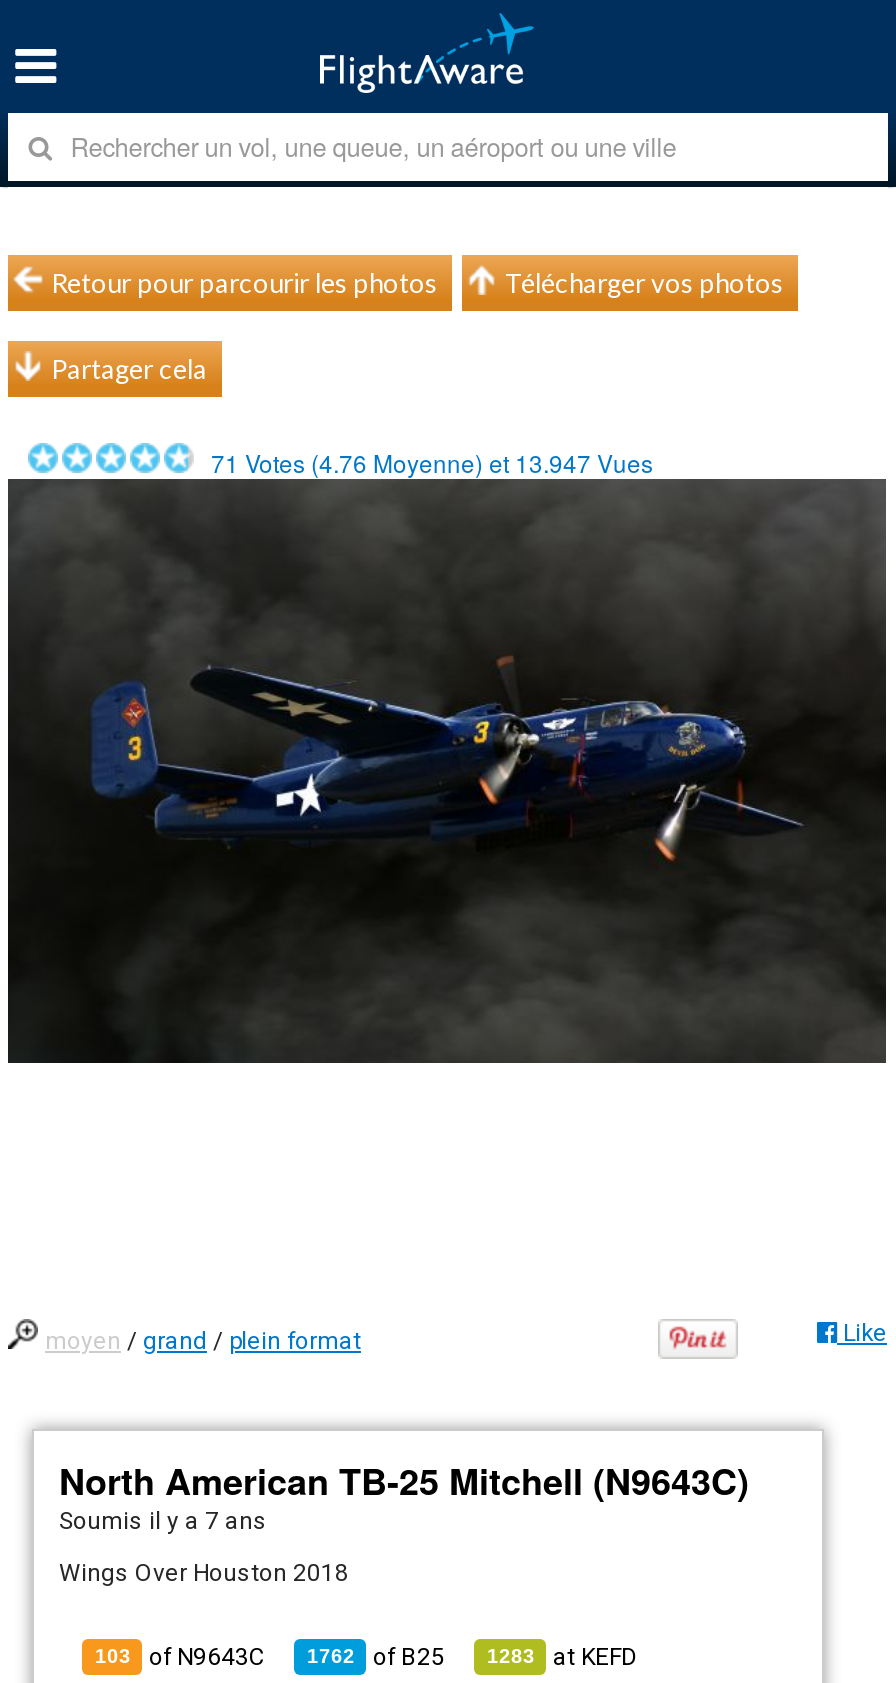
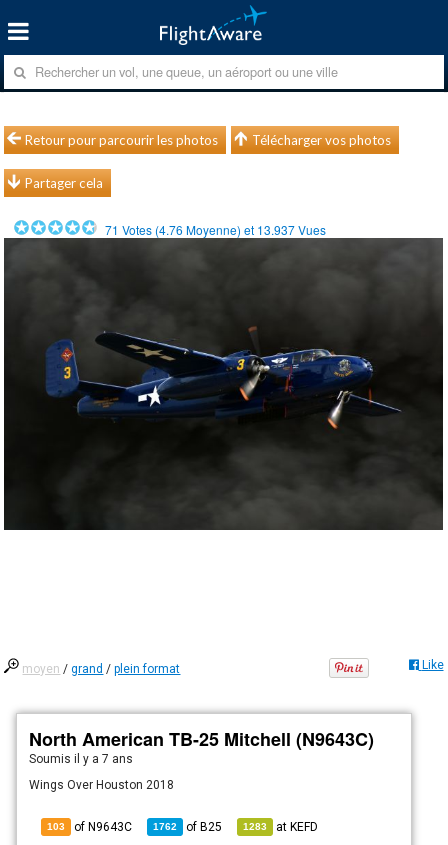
- 71 Votes (4.76 Moyenne) et 13.947 Vues
+ 71 Votes (4.76 Moyenne) et 13.937 Vues
